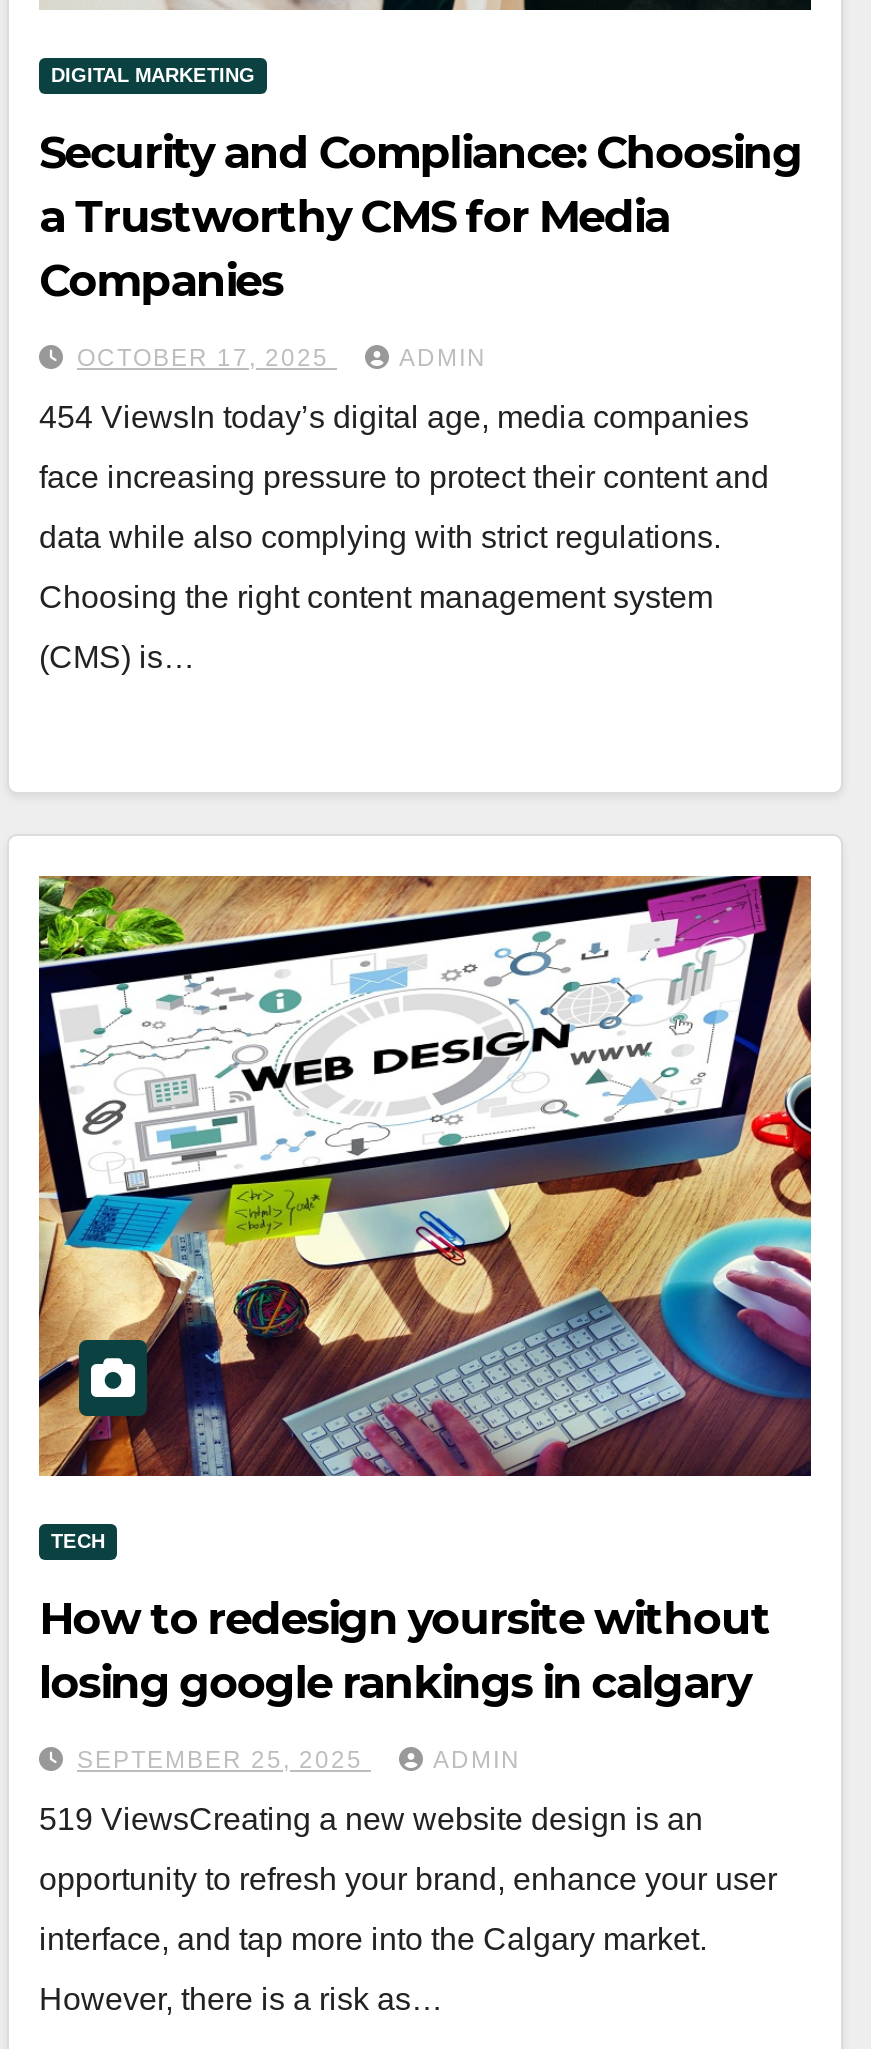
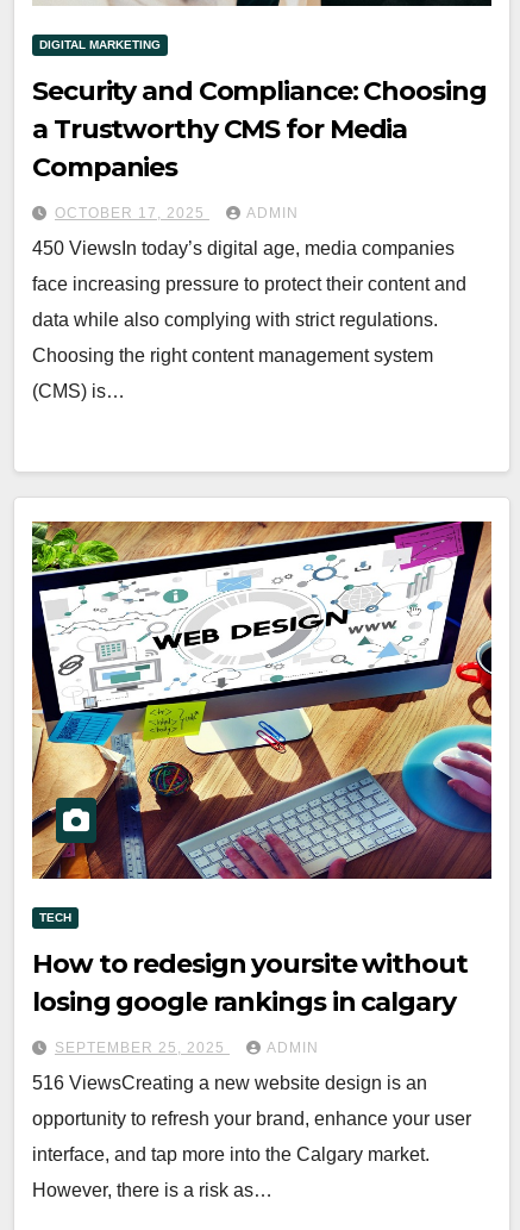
- 454 ViewsIn today’s digital age, media companies
+ 450 ViewsIn today’s digital age, media companies

- 519 ViewsCreating a new website design is an
+ 516 ViewsCreating a new website design is an
